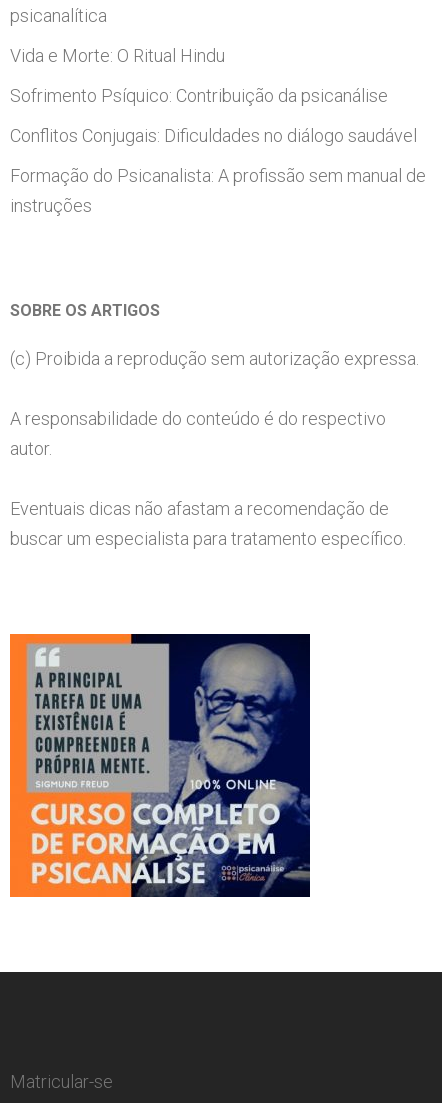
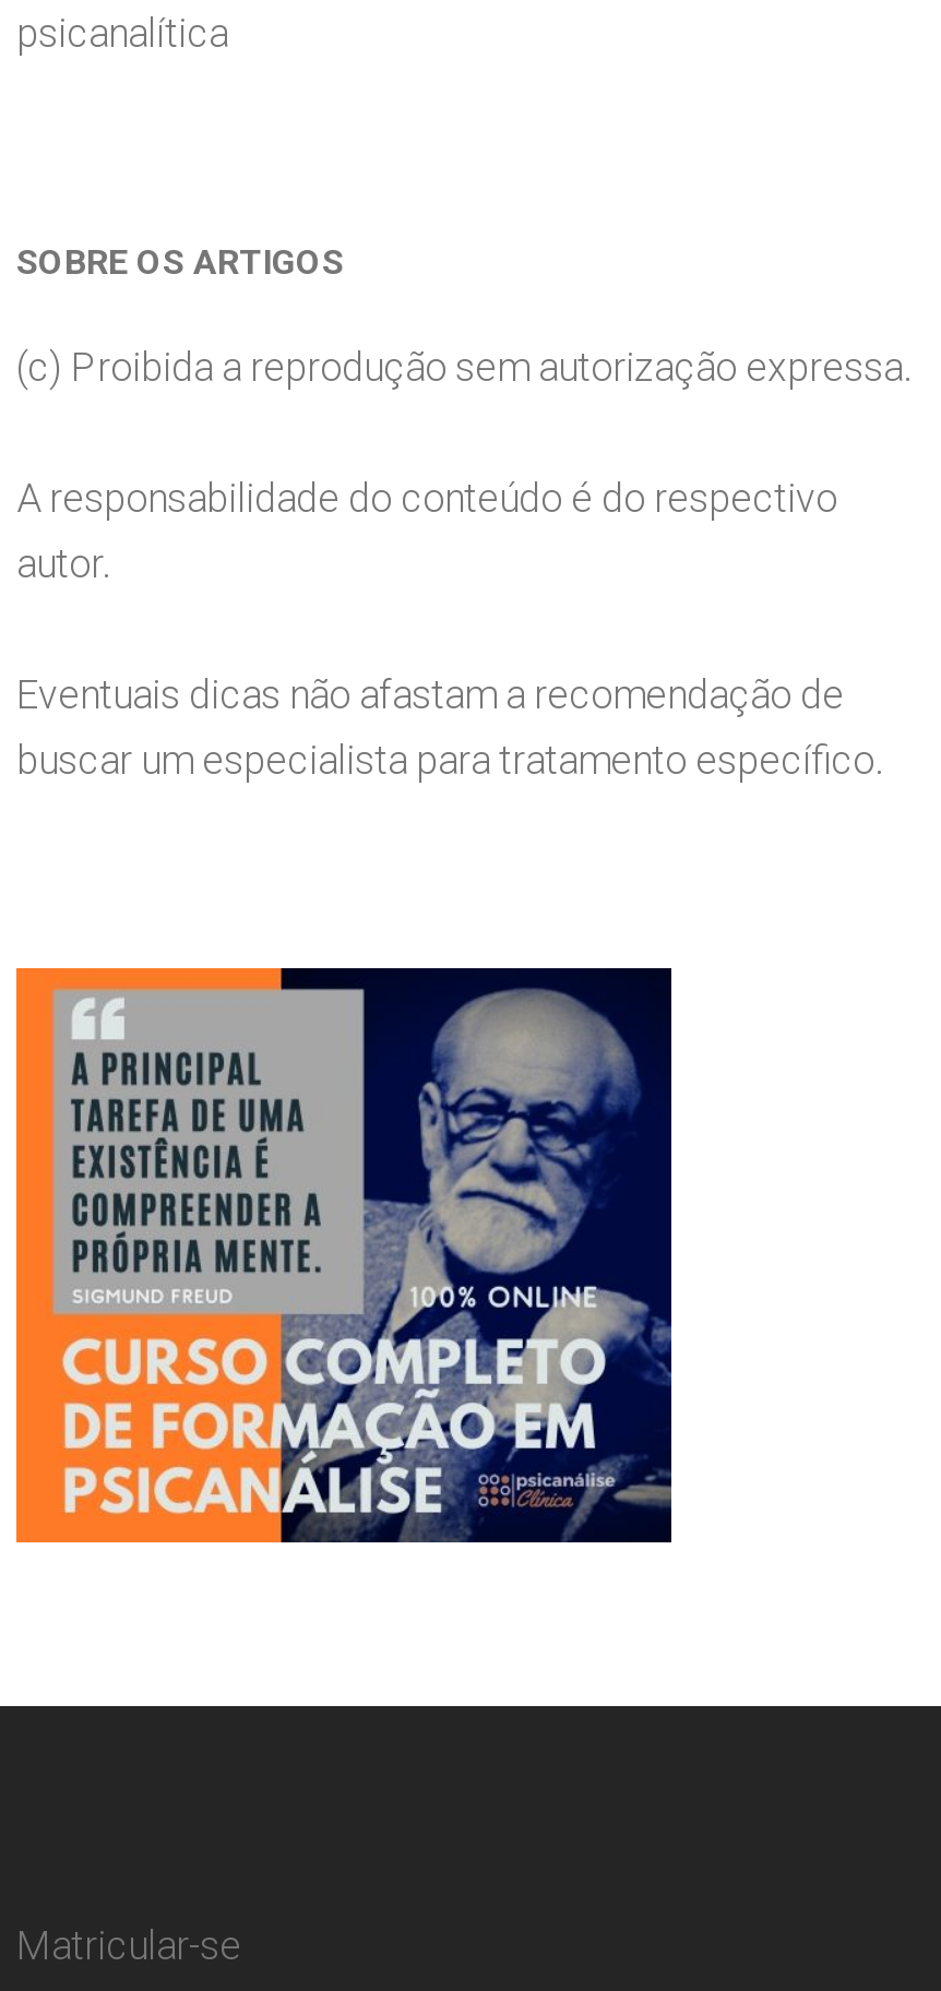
- Vida e Morte: O Ritual Hindu
- Sofrimento Psíquico: Contribuição da psicanálise
- Conflitos Conjugais: Dificuldades no diálogo saudável
- Formação do Psicanalista: A profissão sem manual de
- instruções
